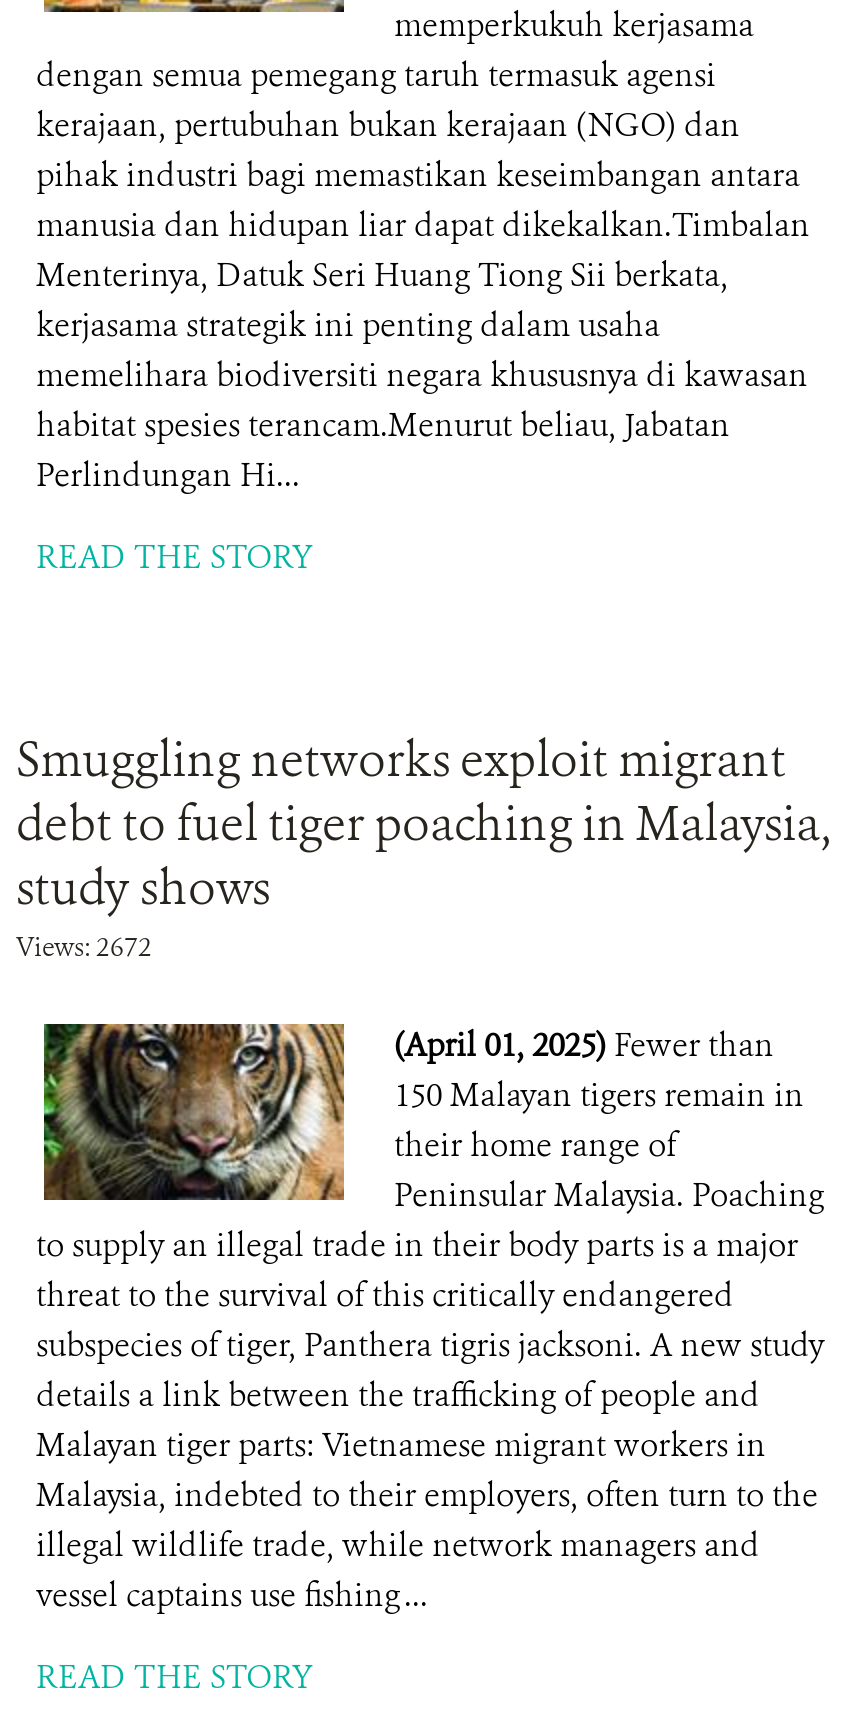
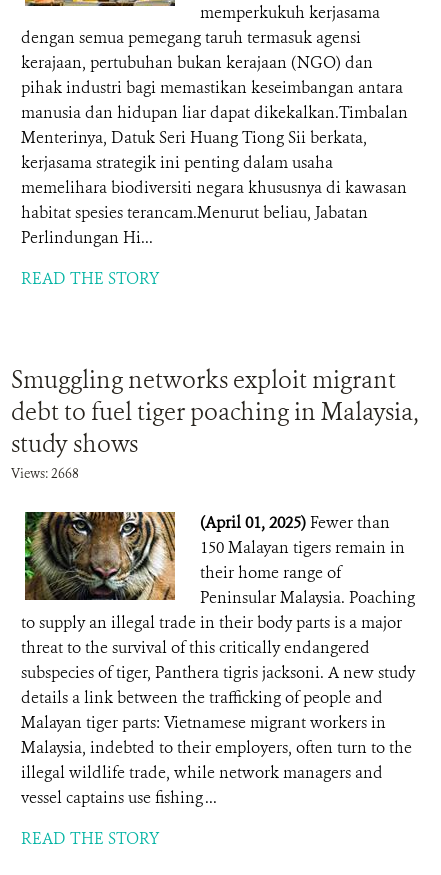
- Views: 2672
+ Views: 2668
